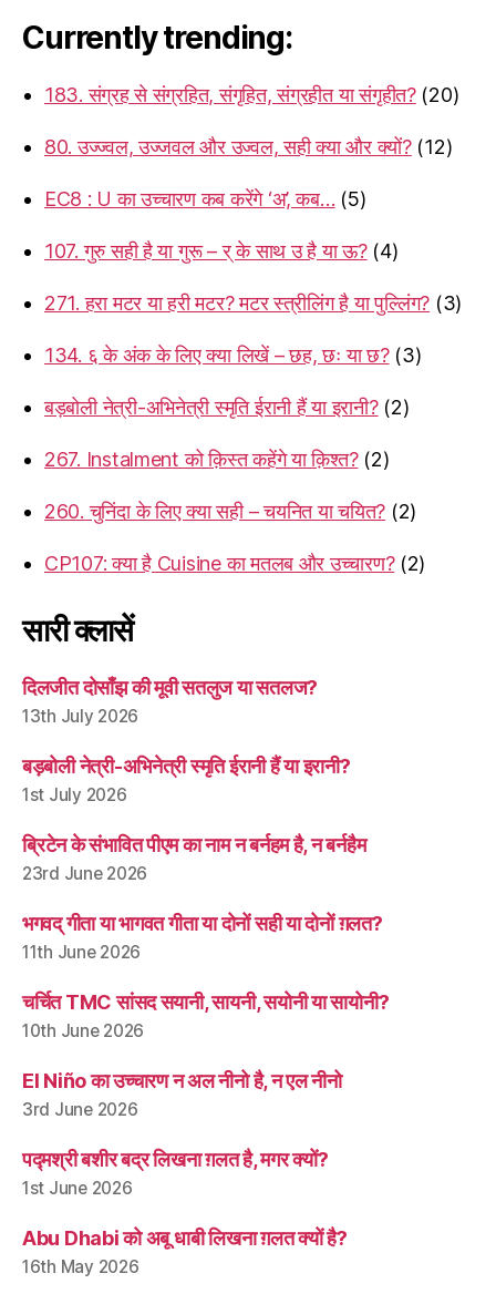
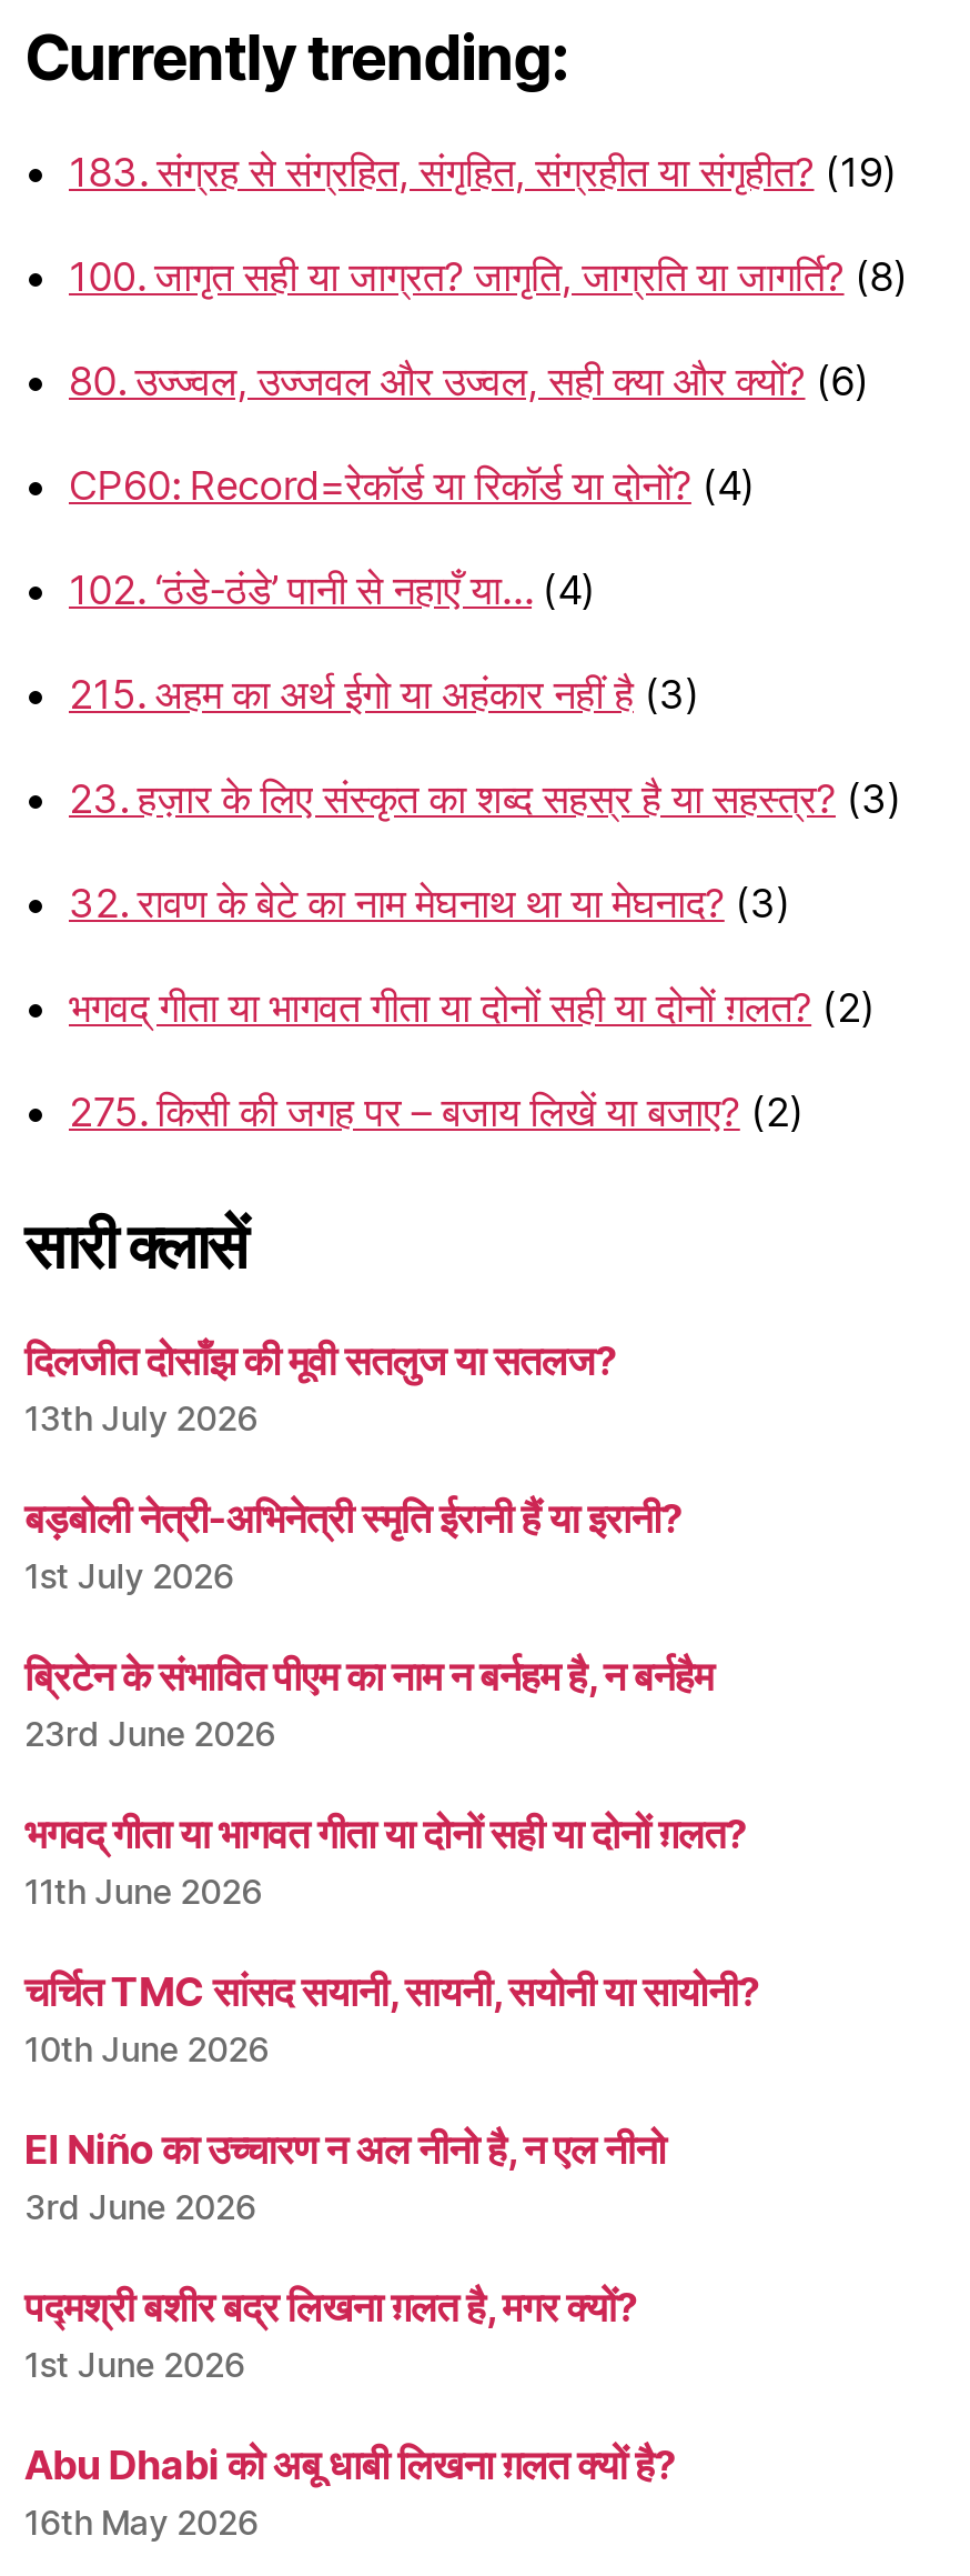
- 183. संग्रह से संग्रहित, संगृहित, संग्रहीत या संगृहीत? (20)
+ 183. संग्रह से संग्रहित, संगृहित, संग्रहीत या संगृहीत? (19)

- 80. उज्ज्वल, उज्जवल और उज्वल, सही क्या और क्यों? (12)
+ 100. जागृत सही या जाग्रत? जागृति, जाग्रति या जागर्ति? (8)

- EC8 : U का उच्चारण कब करेंगे ‘अ’, कब… (5)
+ 80. उज्ज्वल, उज्जवल और उज्वल, सही क्या और क्यों? (6)

- 107. गुरु सही है या गुरू – र् के साथ उ है या ऊ? (4)
+ CP60: Record=रेकॉर्ड या रिकॉर्ड या दोनों? (4)

- 271. हरा मटर या हरी मटर? मटर स्त्रीलिंग है या पुल्लिंग? (3)
+ 102. ‘ठंडे-ठंडे’ पानी से नहाएँ या… (4)

- 134. ६ के अंक के लिए क्या लिखें – छह, छः या छ? (3)
+ 215. अहम का अर्थ ईगो या अहंकार नहीं है (3)

- बड़बोली नेत्री-अभिनेत्री स्मृति ईरानी हैं या इरानी? (2)
+ 23. हज़ार के लिए संस्कृत का शब्द सहस्र है या सहस्त्र? (3)

- 267. Instalment को क़िस्त कहेंगे या क़िश्त? (2)
+ 32. रावण के बेटे का नाम मेघनाथ था या मेघनाद? (3)

- 260. चुनिंदा के लिए क्या सही – चयनित या चयित? (2)
+ भगवद् गीता या भागवत गीता या दोनों सही या दोनों ग़लत? (2)

- CP107: क्या है Cuisine का मतलब और उच्चारण? (2)
+ 275. किसी की जगह पर – बजाय लिखें या बजाए? (2)
